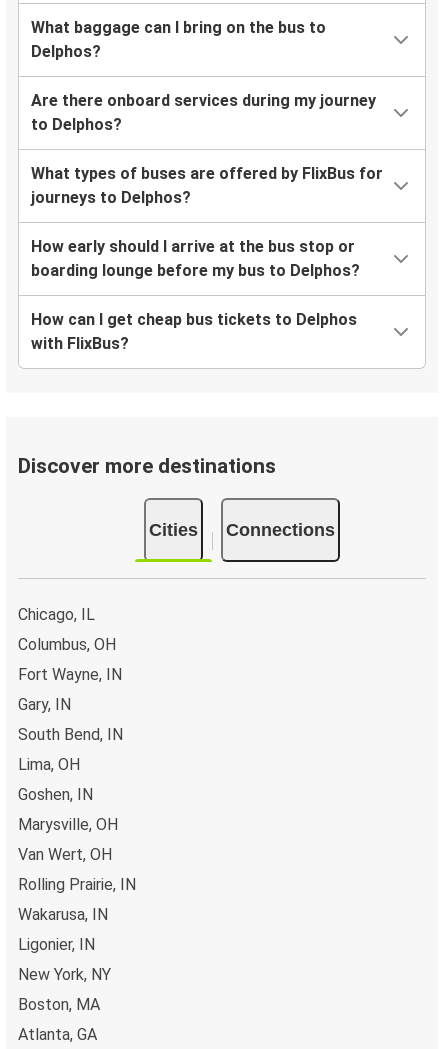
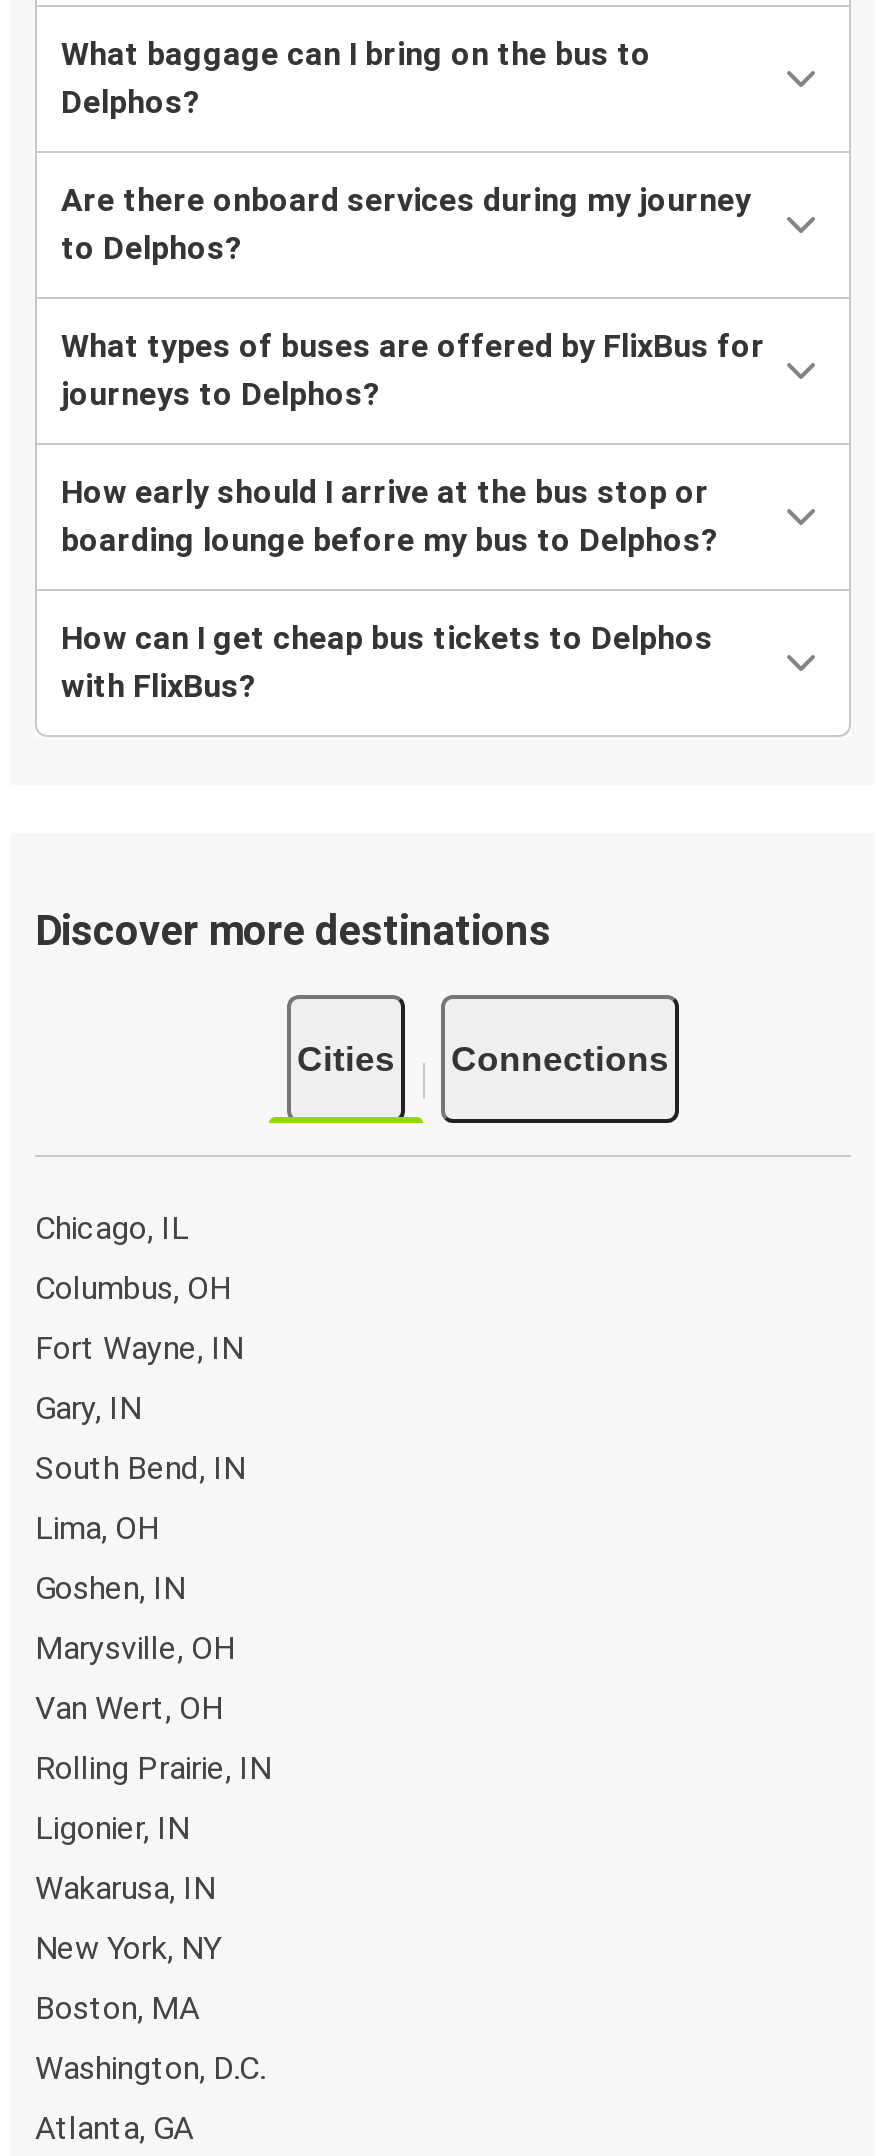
moved up: Ligonier, IN

+ Washington, D.C.
